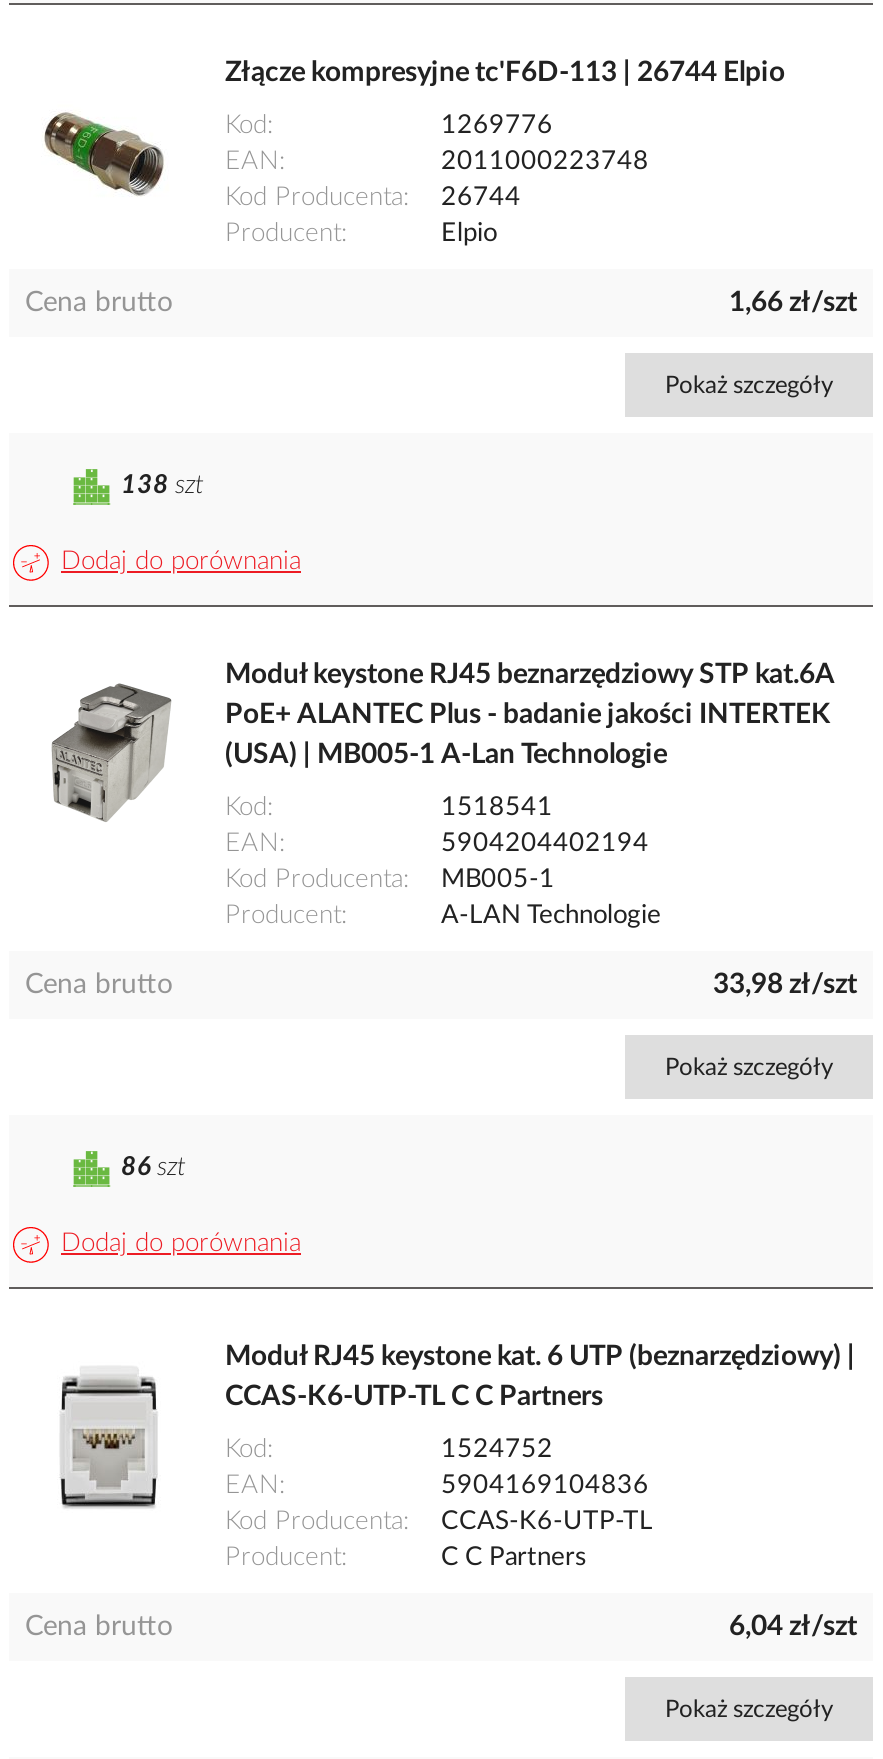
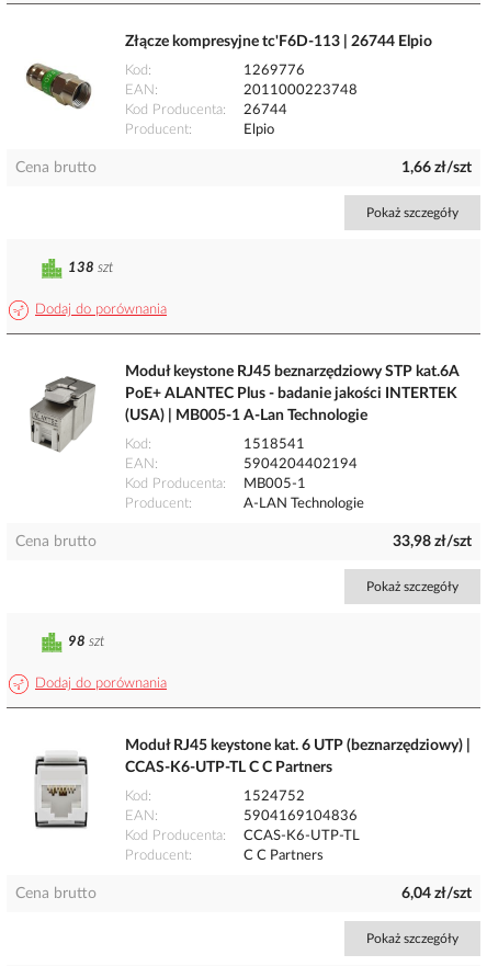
- 86 szt
+ 98 szt
